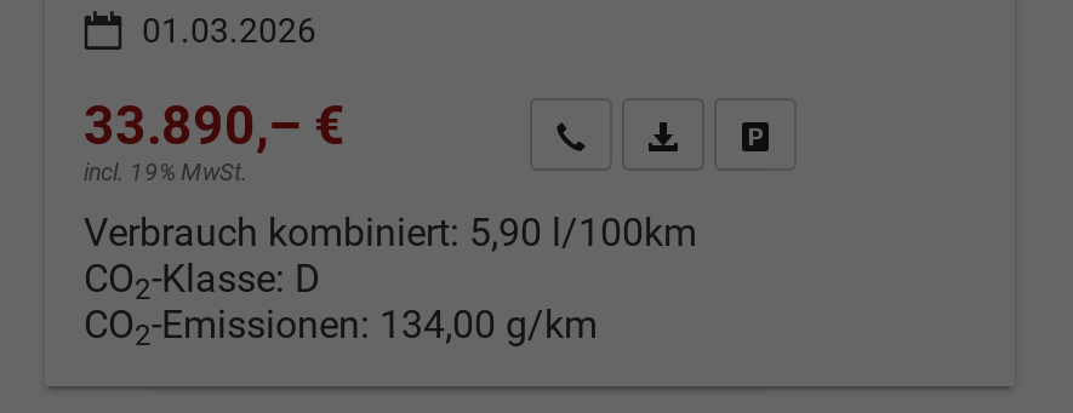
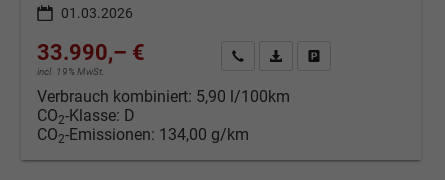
- 33.890,– €
+ 33.990,– €
